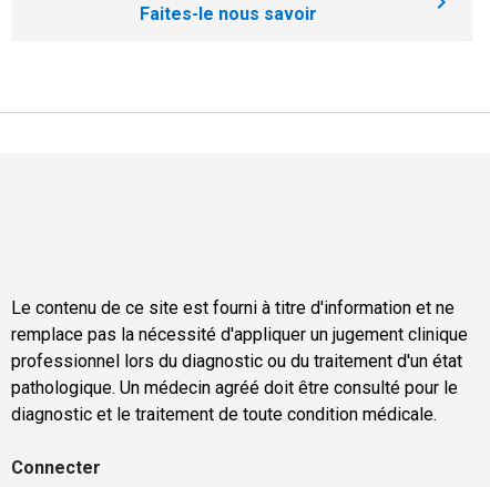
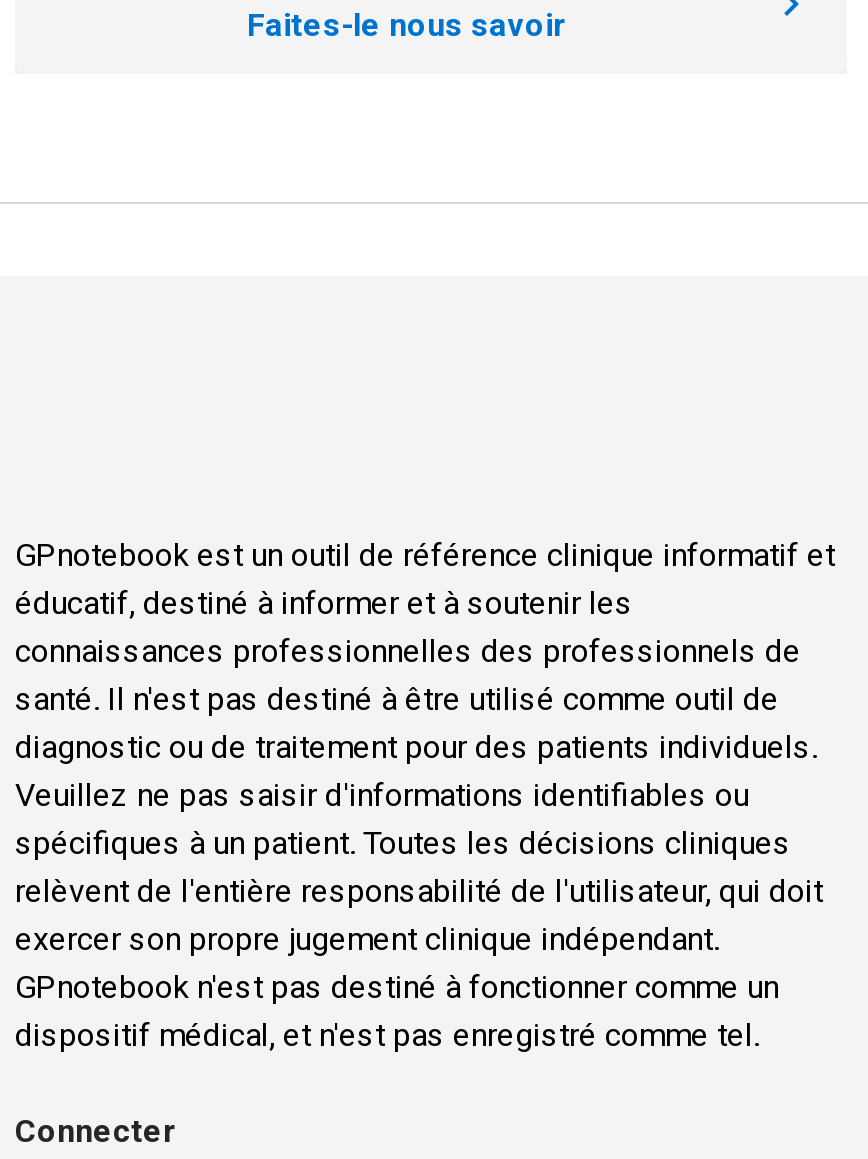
- Le contenu de ce site est fourni à titre d'information et ne
- remplace pas la nécessité d'appliquer un jugement clinique
- professionnel lors du diagnostic ou du traitement d'un état
- pathologique. Un médecin agréé doit être consulté pour le
- diagnostic et le traitement de toute condition médicale.
+ GPnotebook est un outil de référence clinique informatif et
+ éducatif, destiné à informer et à soutenir les
+ connaissances professionnelles des professionnels de
+ santé. Il n'est pas destiné à être utilisé comme outil de
+ diagnostic ou de traitement pour des patients individuels.
+ Veuillez ne pas saisir d'informations identifiables ou
+ spécifiques à un patient. Toutes les décisions cliniques
+ relèvent de l'entière responsabilité de l'utilisateur, qui doit
+ exercer son propre jugement clinique indépendant.
+ GPnotebook n'est pas destiné à fonctionner comme un
+ dispositif médical, et n'est pas enregistré comme tel.
